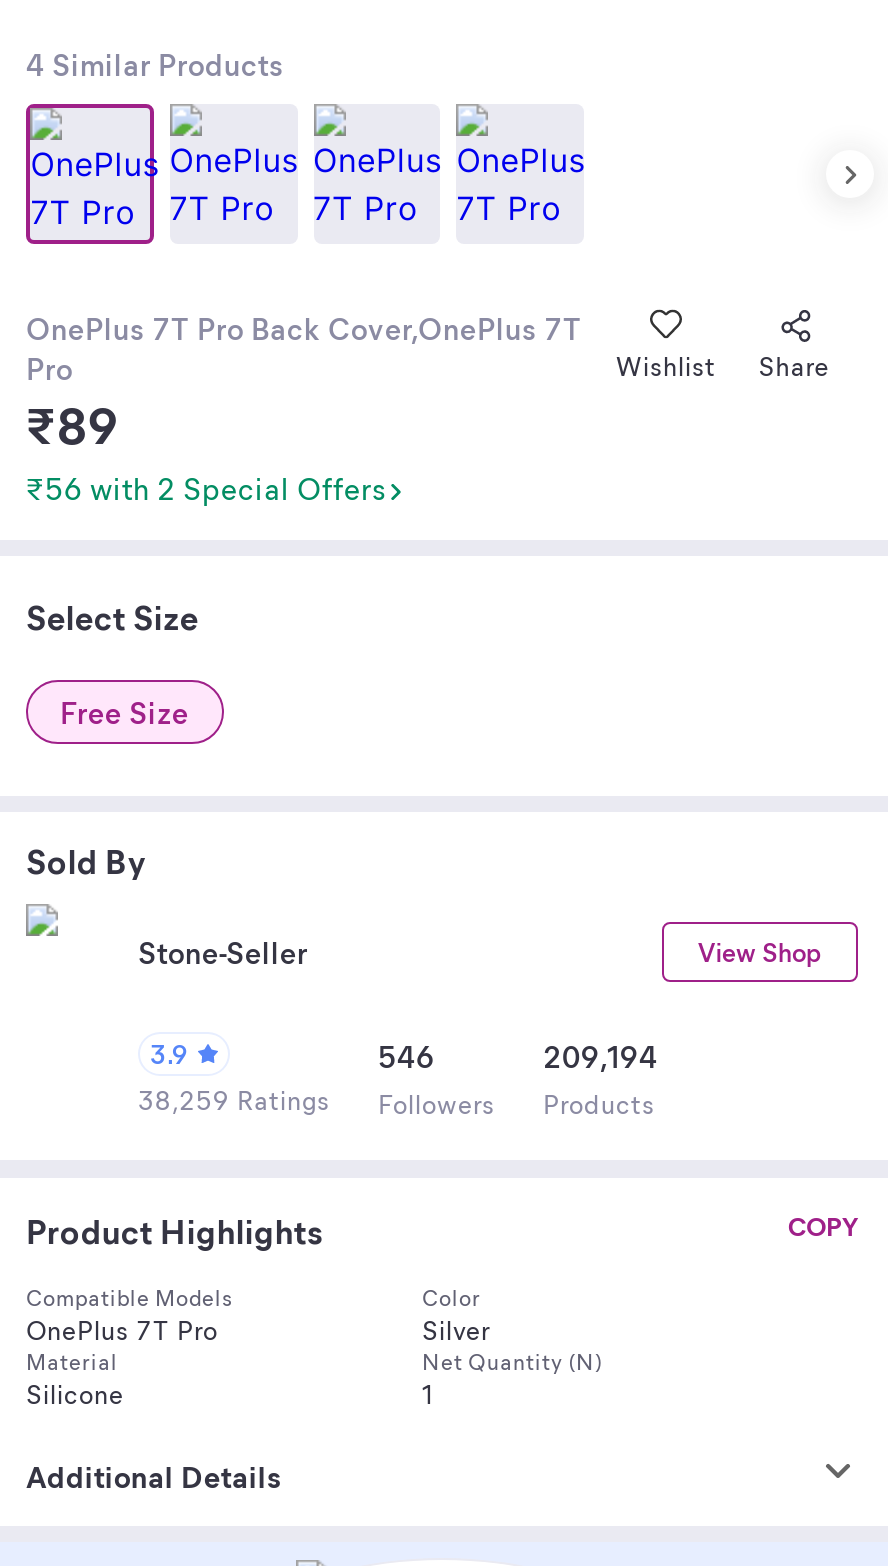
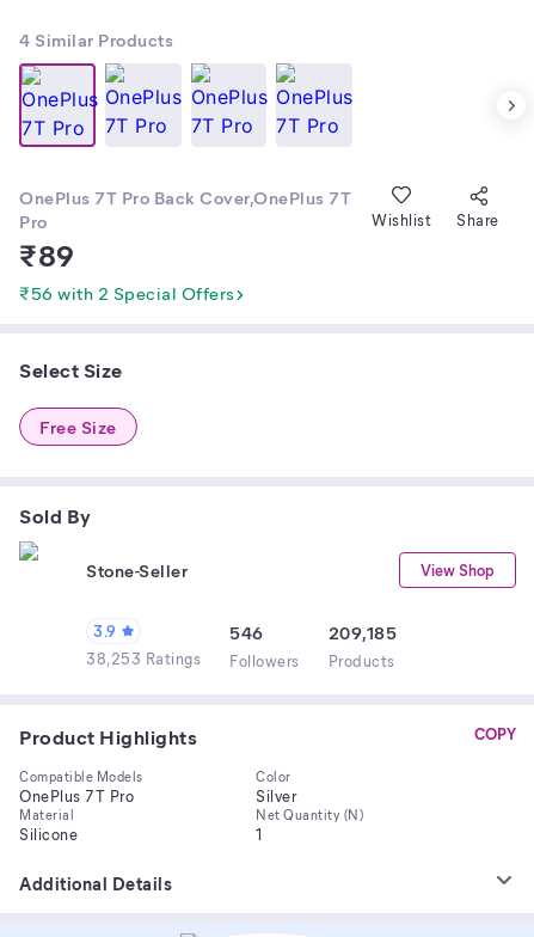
- 209,194
+ 209,185

- 38,259 Ratings Followers Products
+ 38,253 Ratings Followers Products
